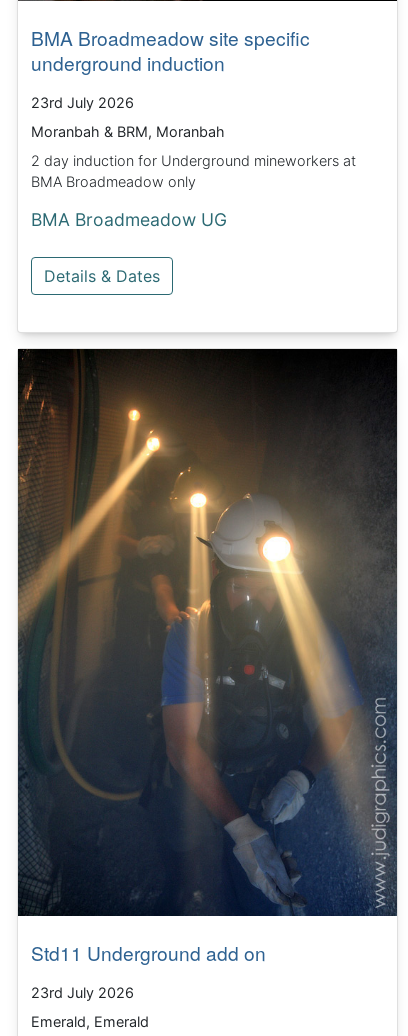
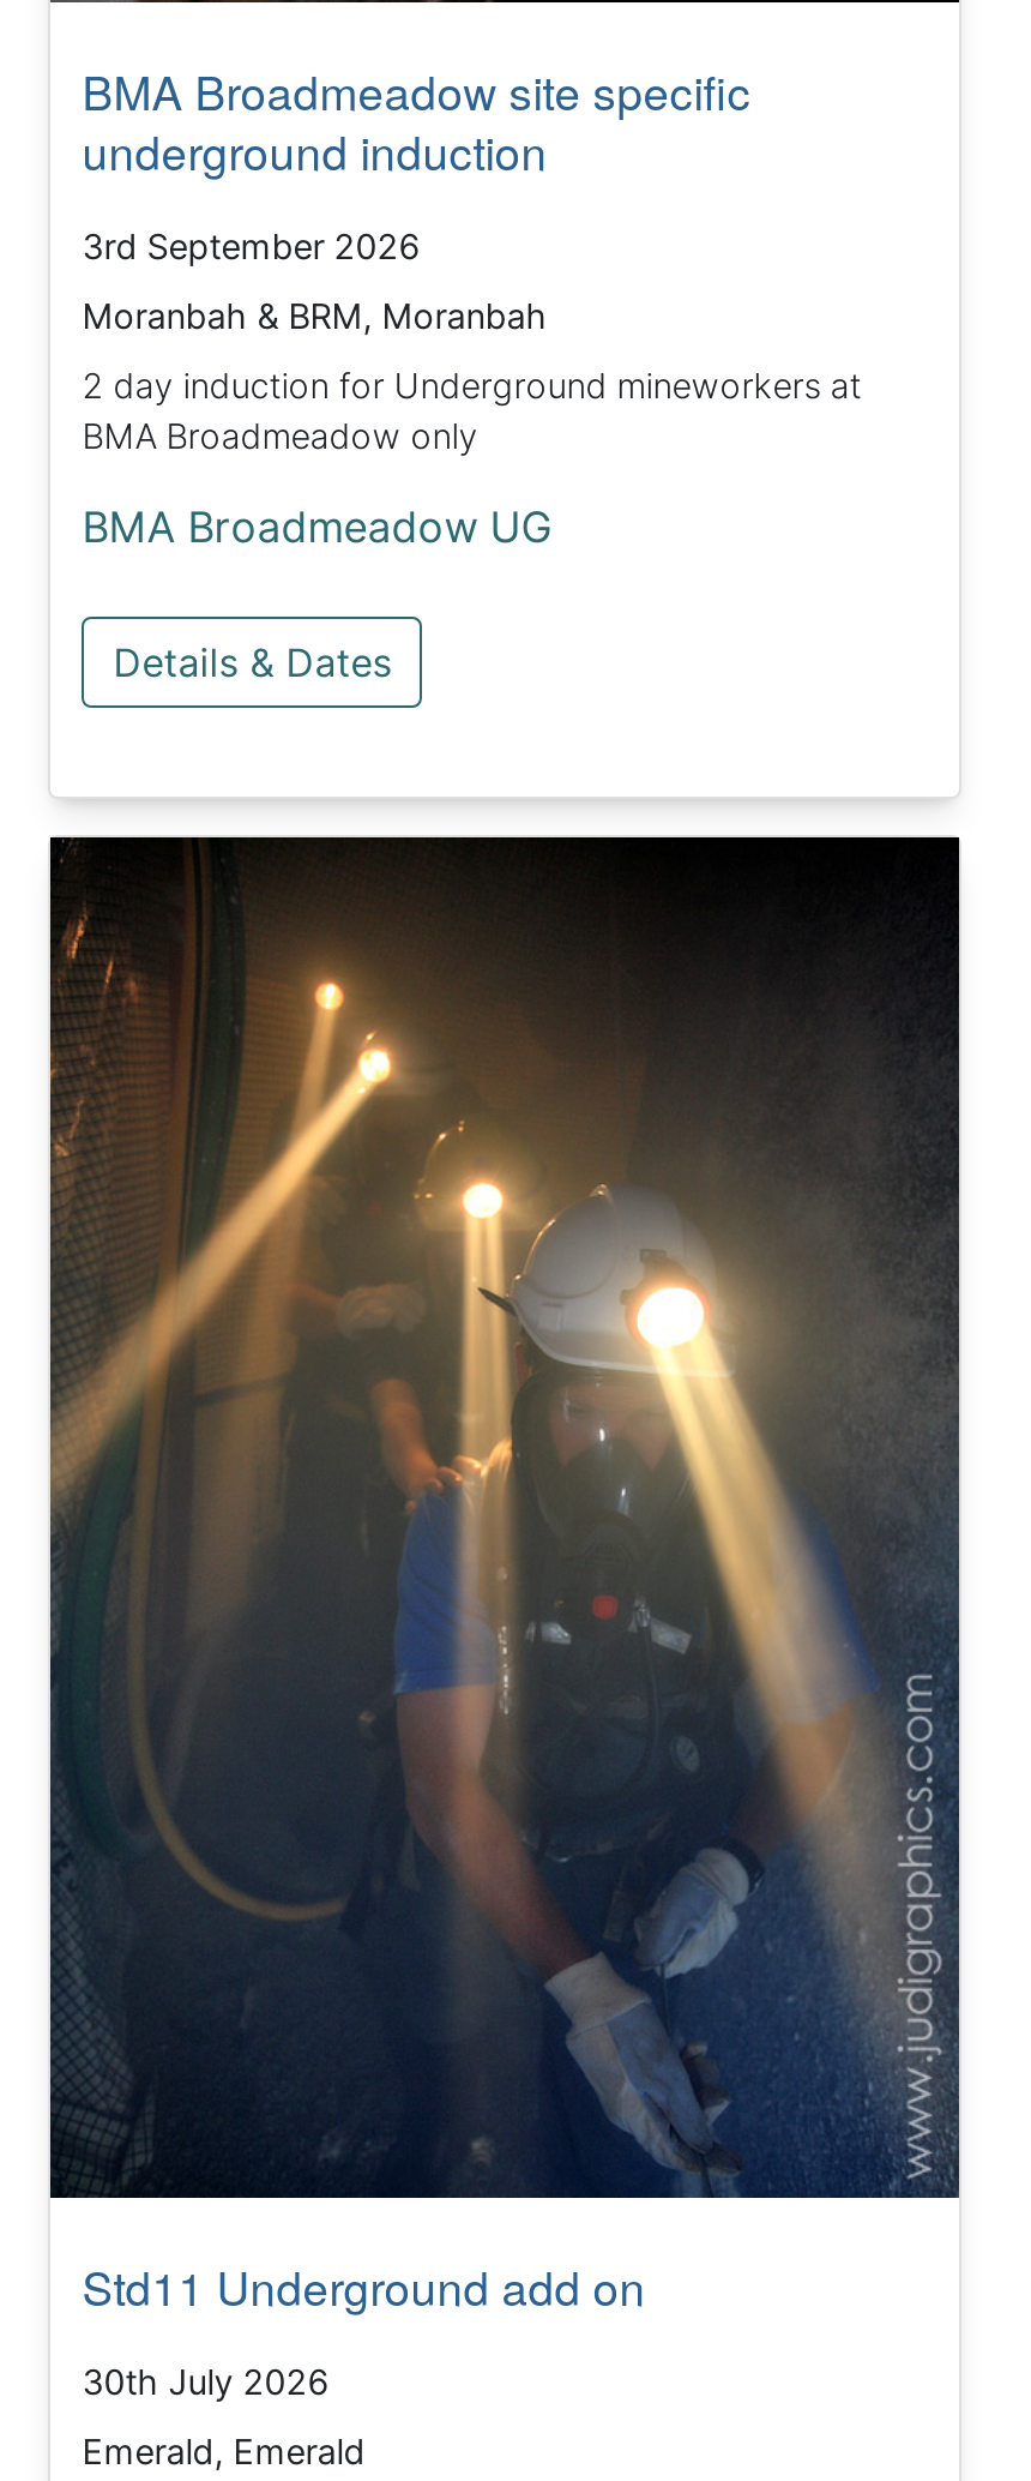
- 23rd July 2026
+ 3rd September 2026

- 23rd July 2026
+ 30th July 2026
